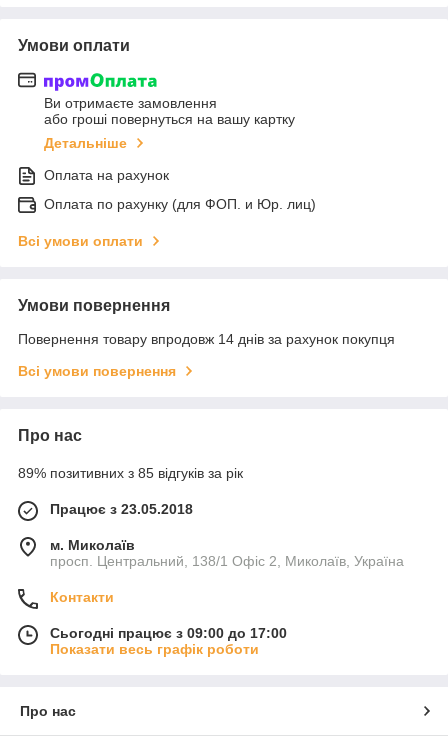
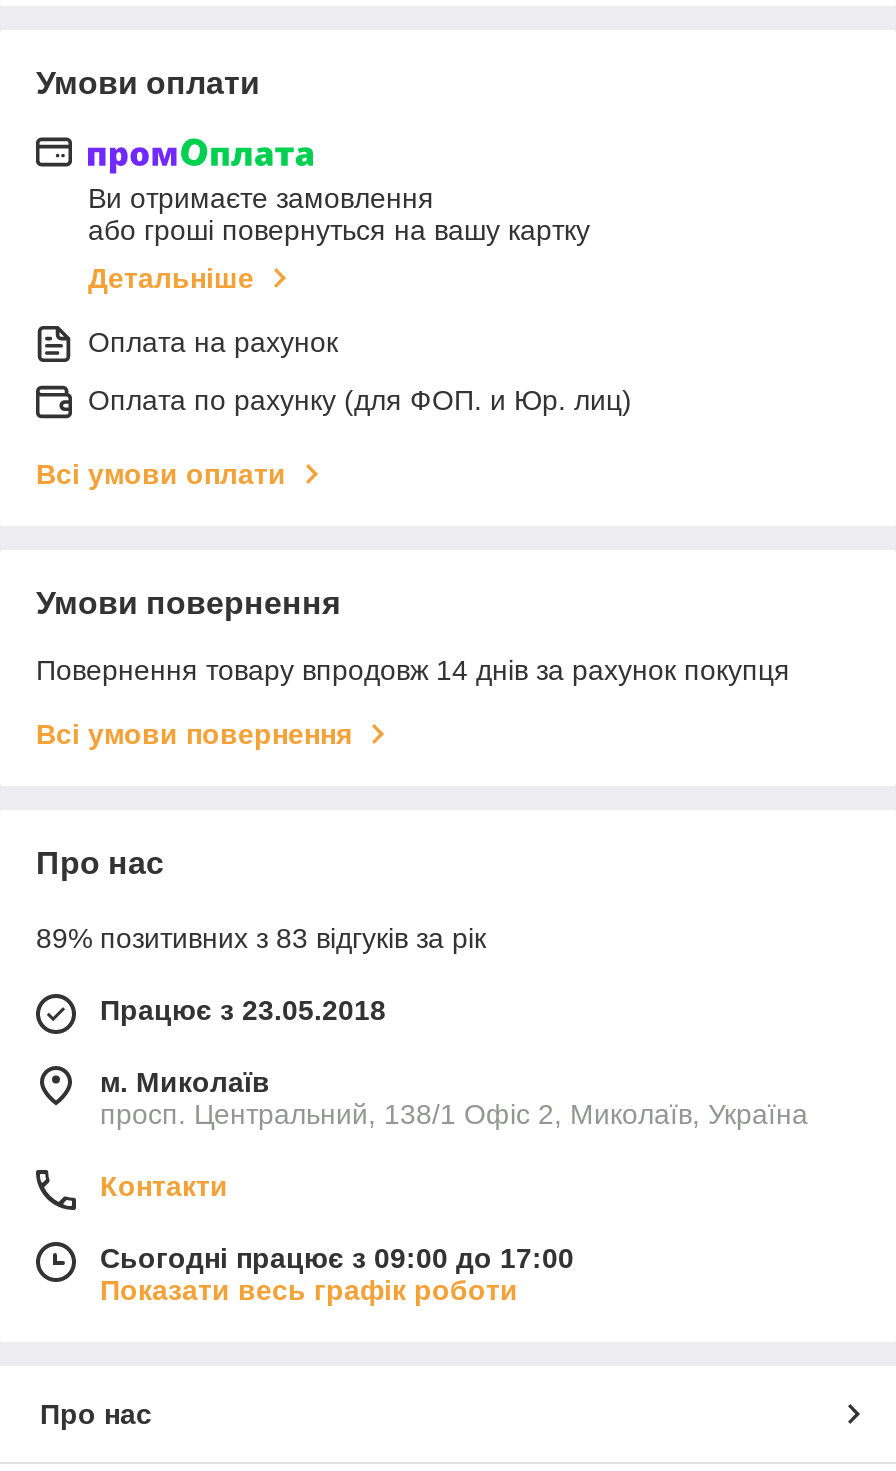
- 89% позитивних з 85 відгуків за рік
+ 89% позитивних з 83 відгуків за рік
